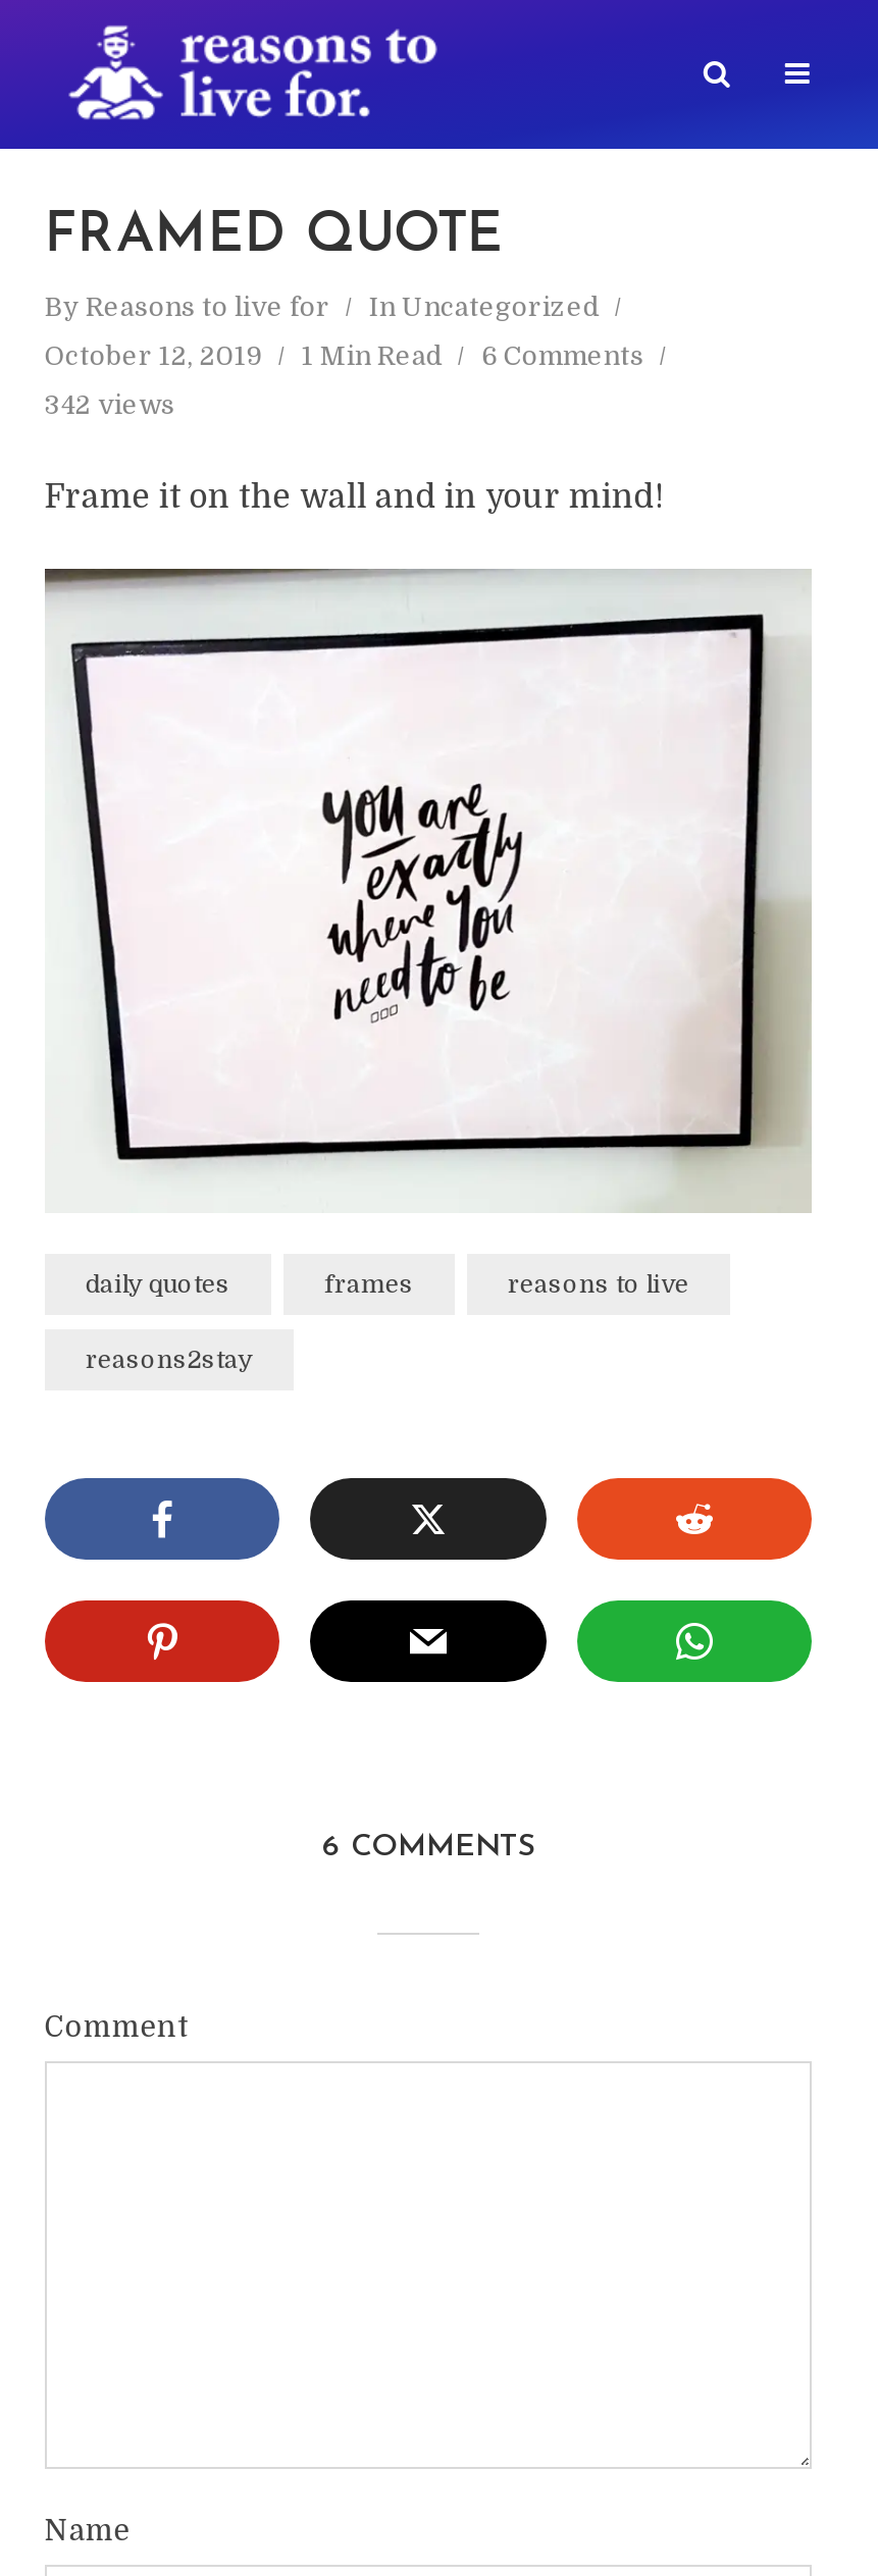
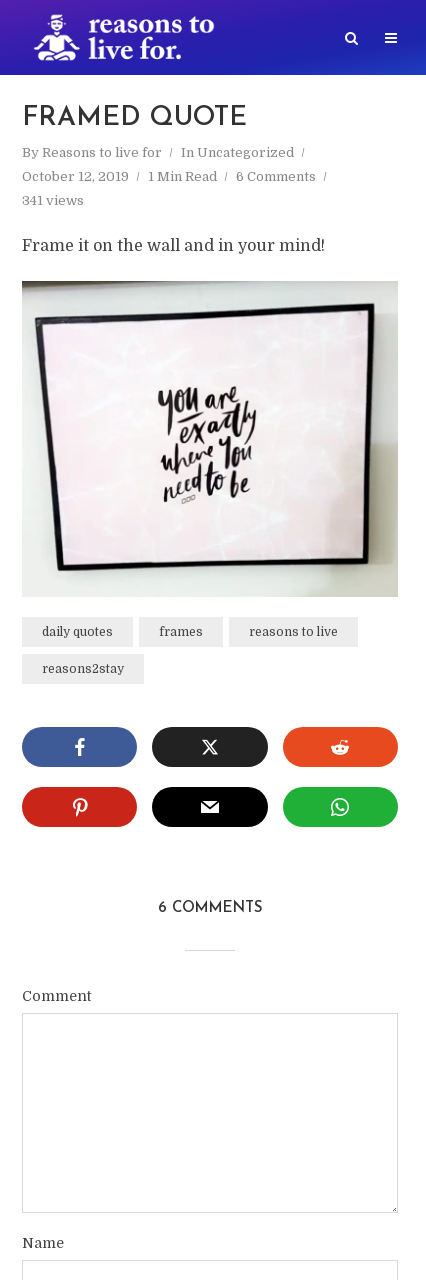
- 342 views
+ 341 views
